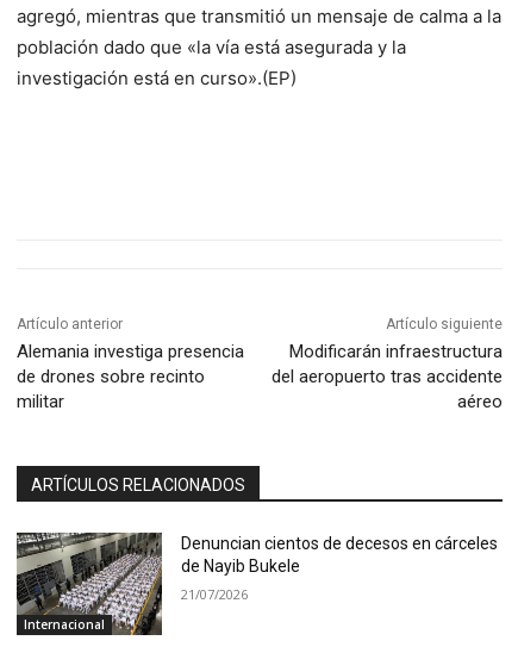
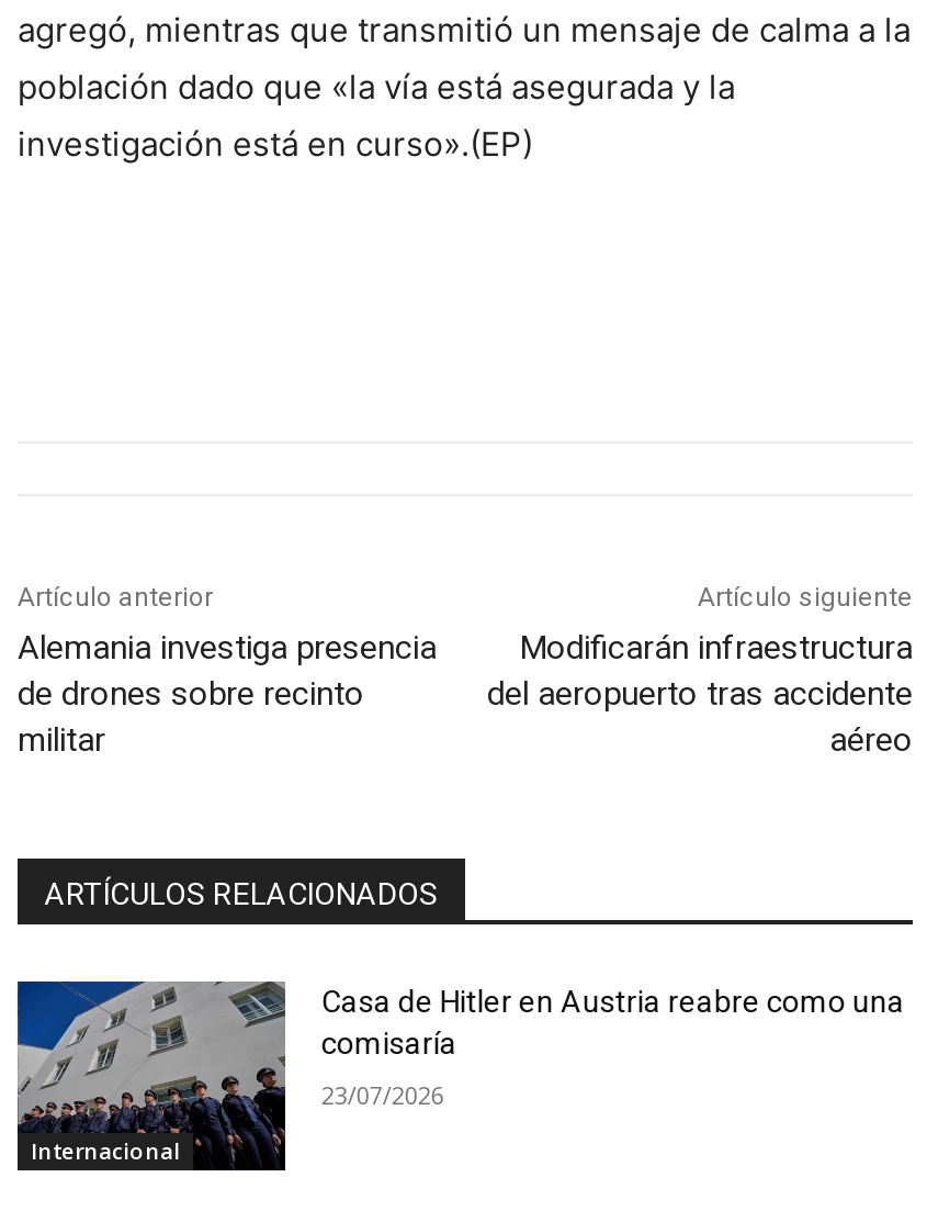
- [image]
- Denuncian cientos de decesos en cárceles
- de Nayib Bukele
+ [image]
+ Casa de Hitler en Austria reabre como una
+ comisaría

- 21/07/2026
+ 23/07/2026
